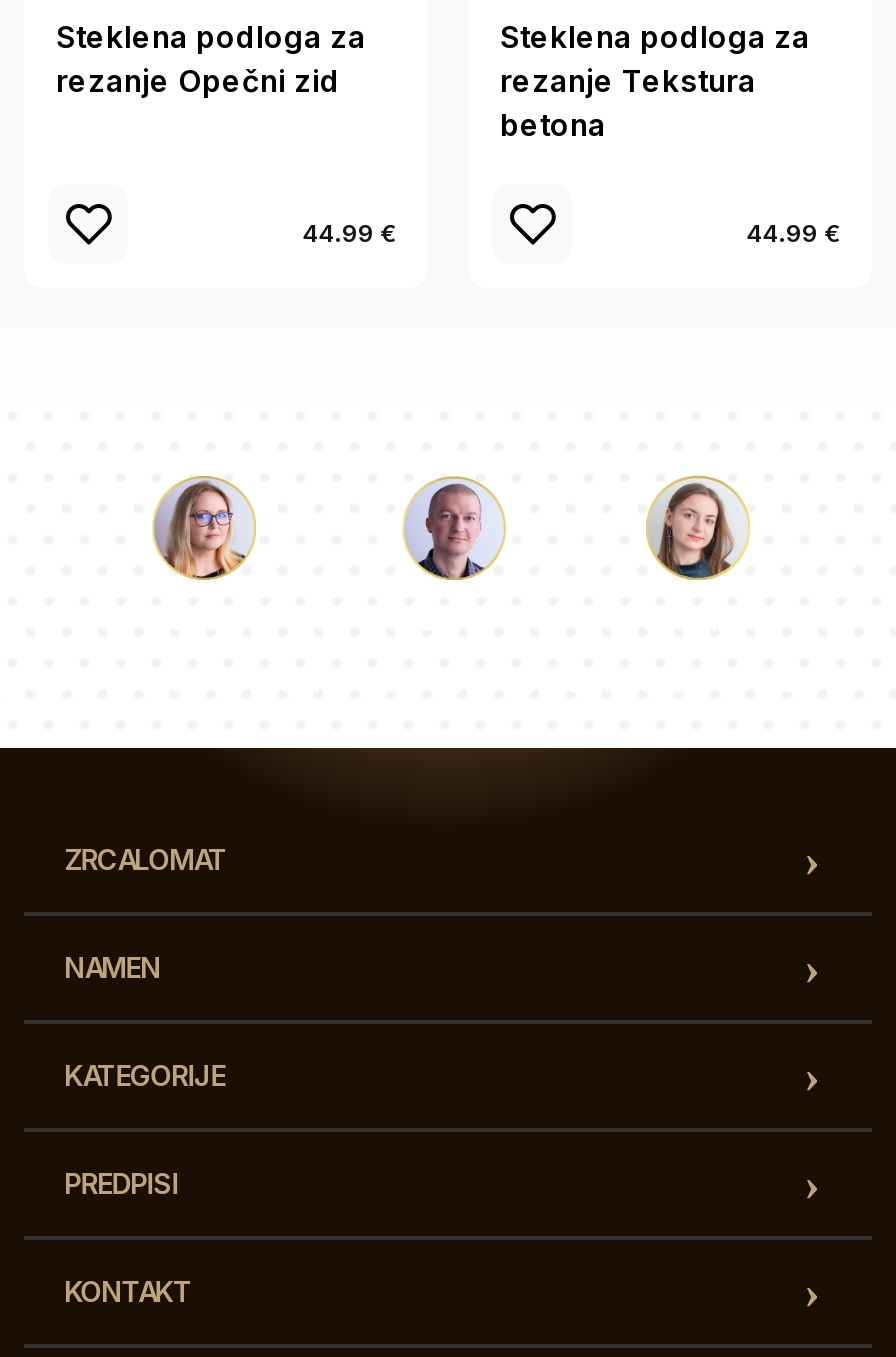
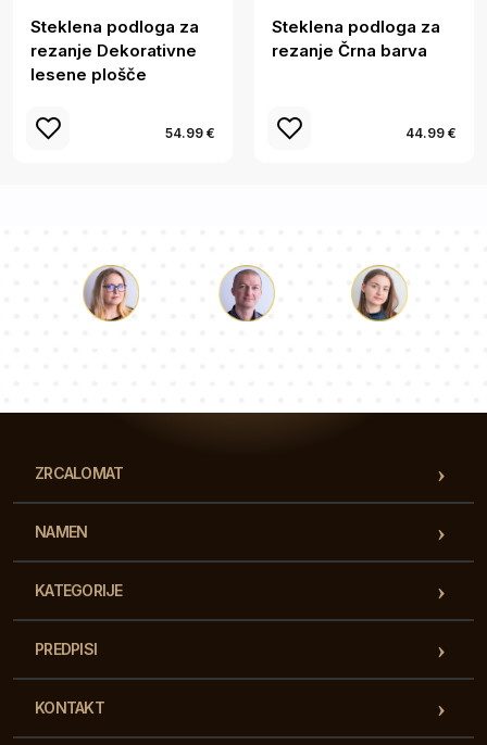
- rezanje Opečni zid
+ rezanje Dekorativne
+ lesene plošče

- rezanje Tekstura
- betona
+ rezanje Črna barva

- 44.99 €
+ 54.99 €
